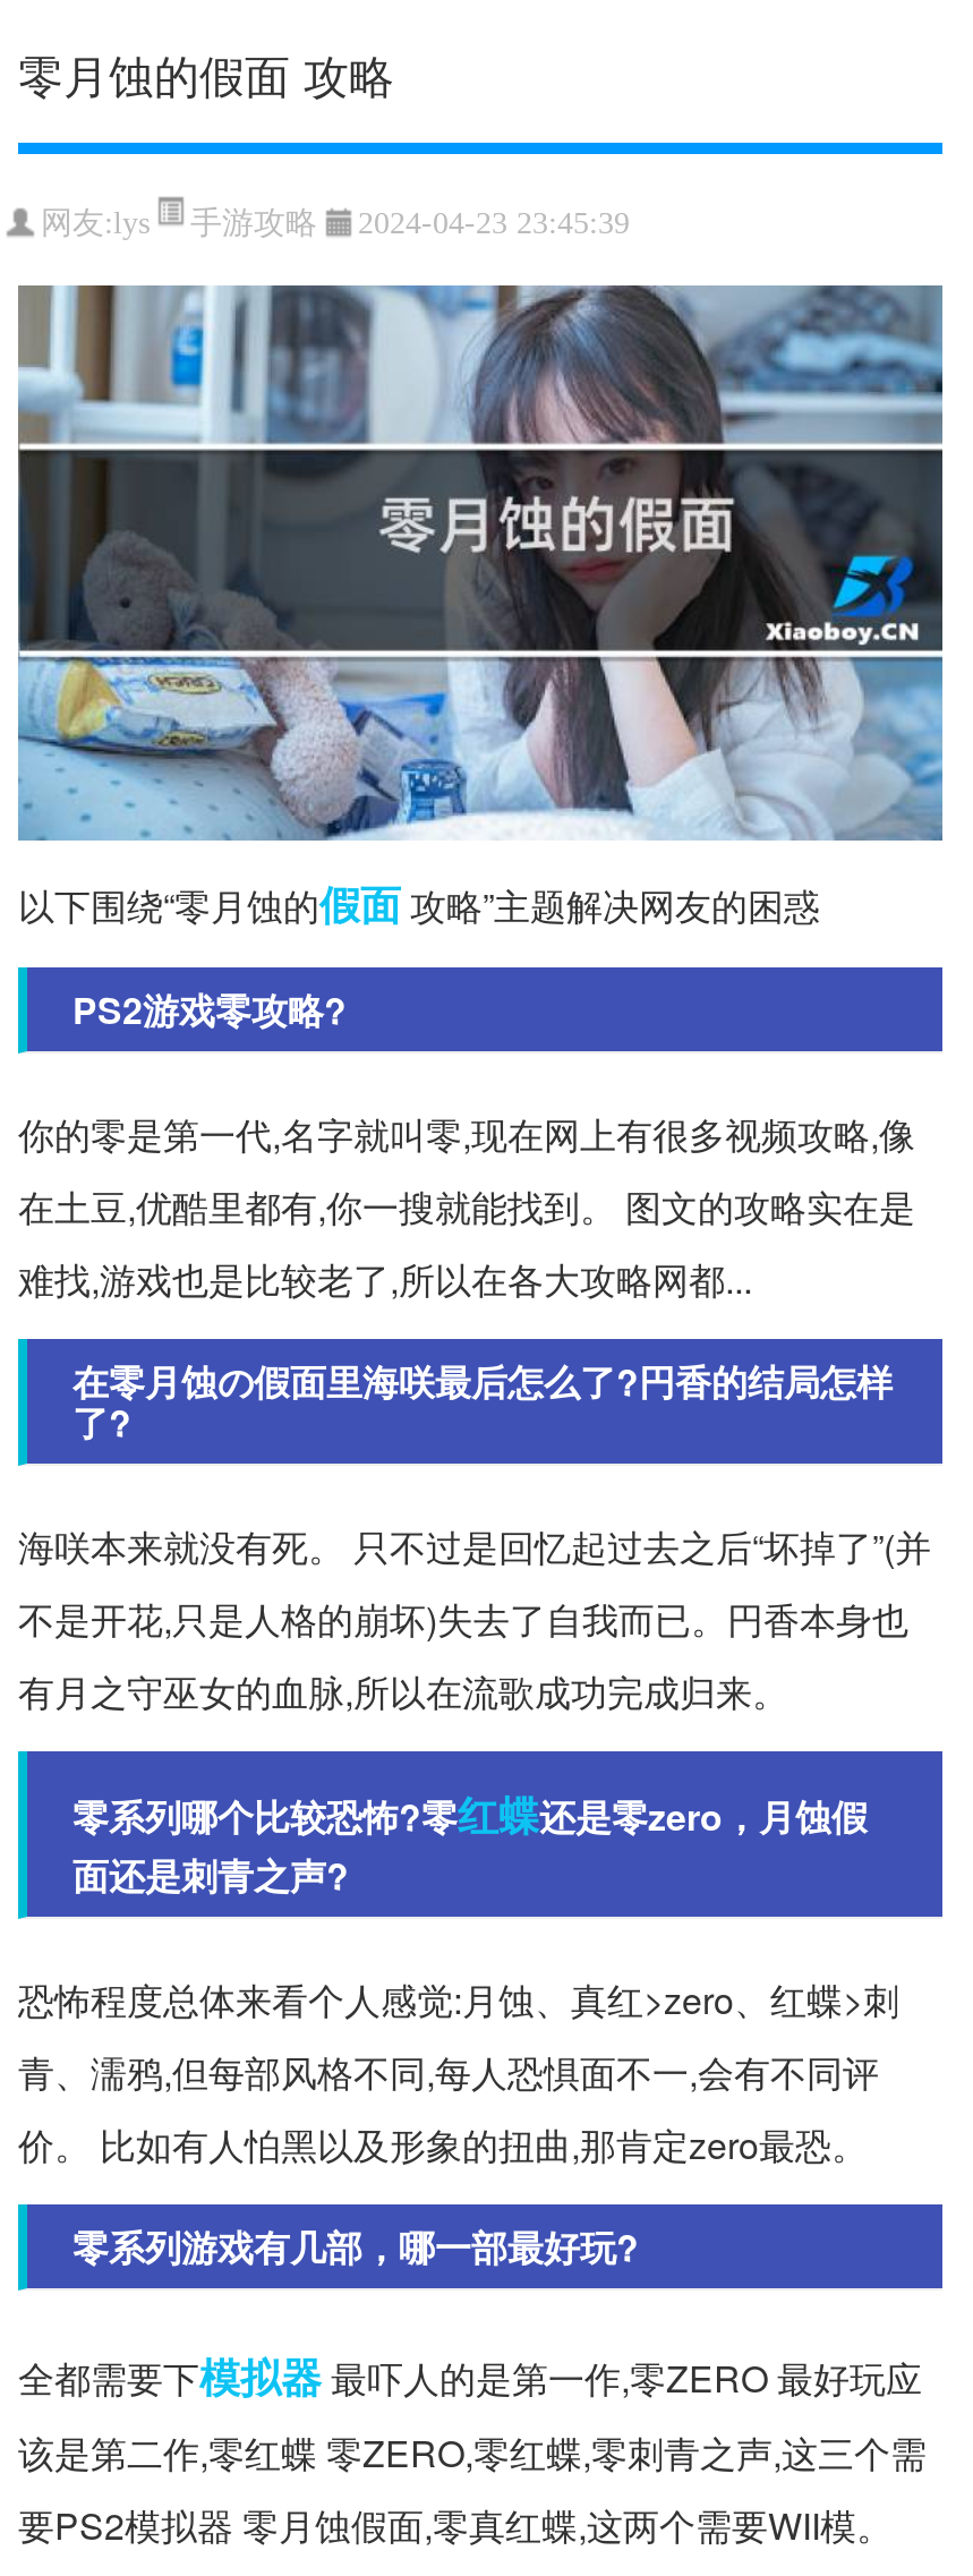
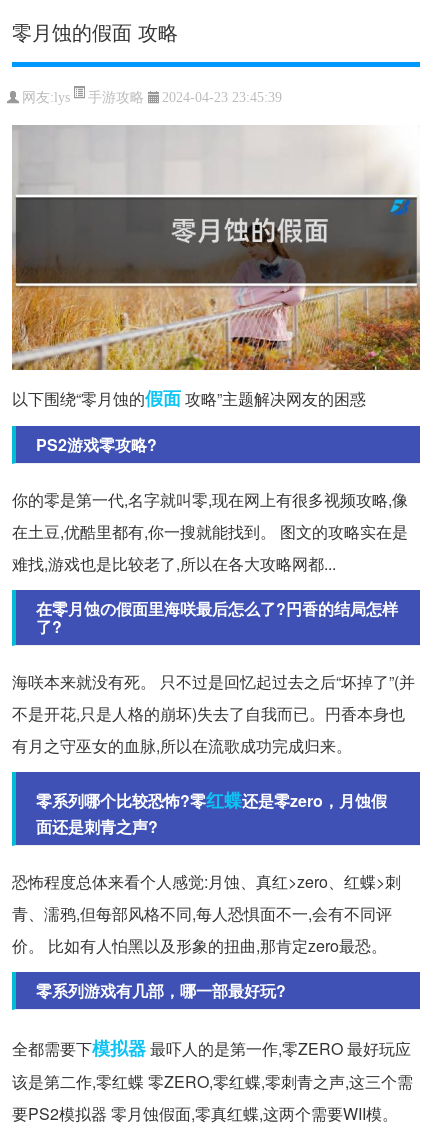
- [image]
+ [image]
